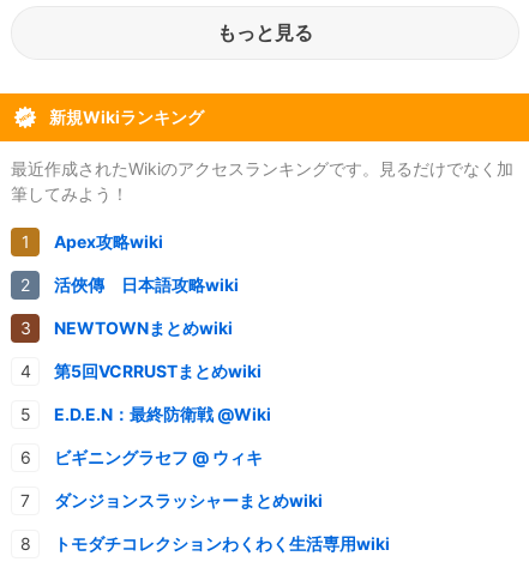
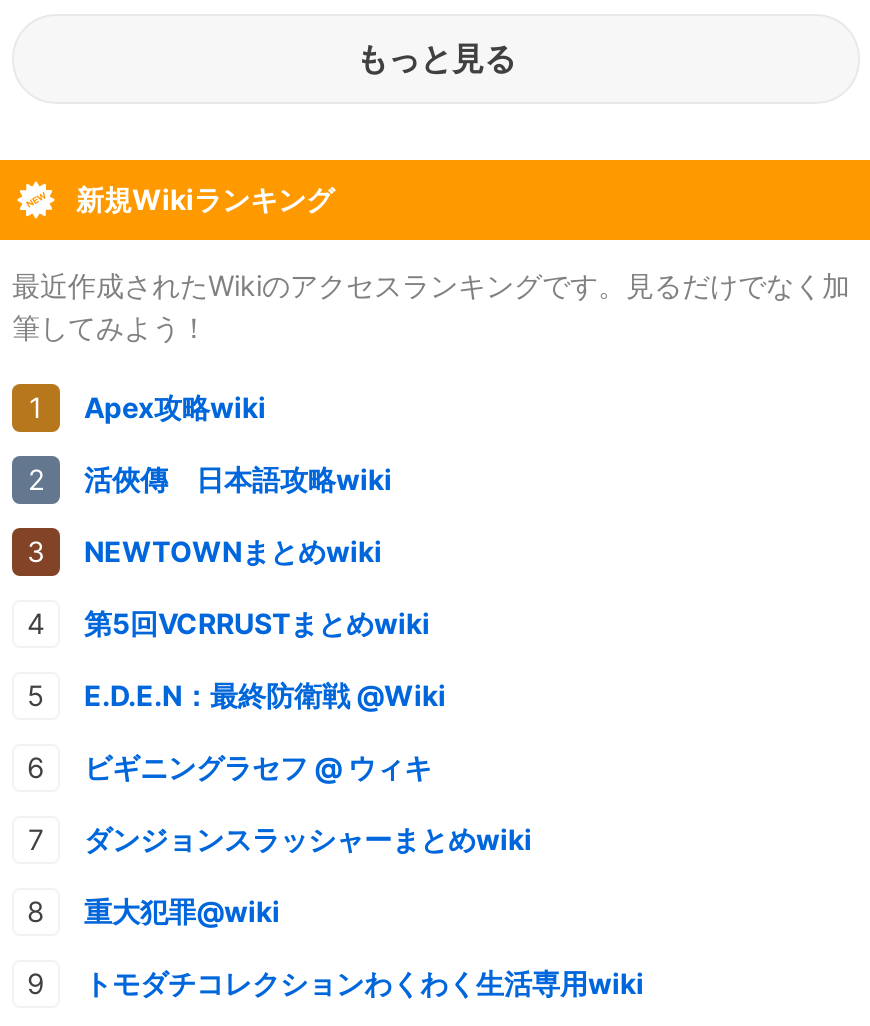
+ 重大犯罪@wiki
